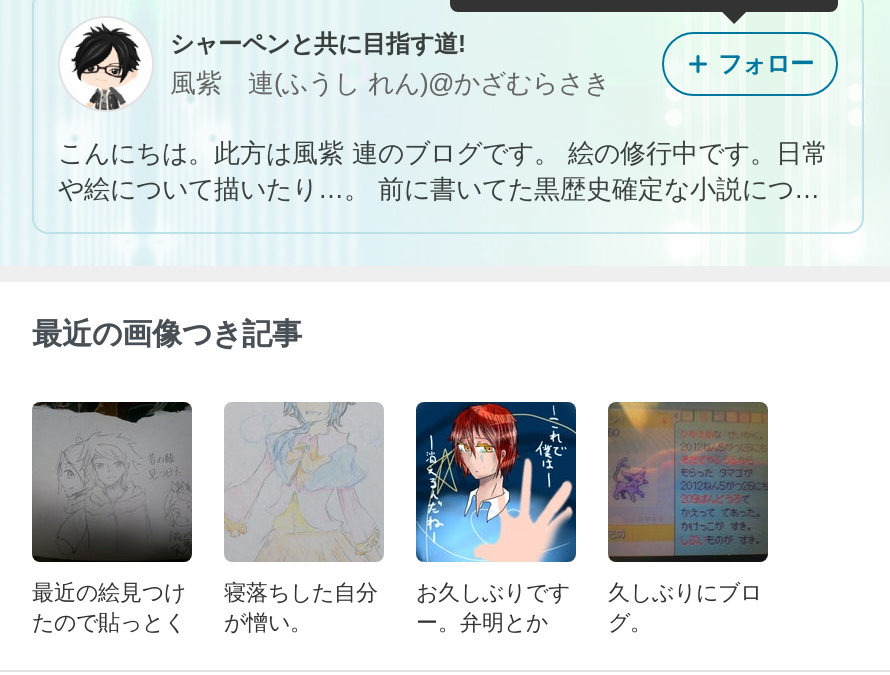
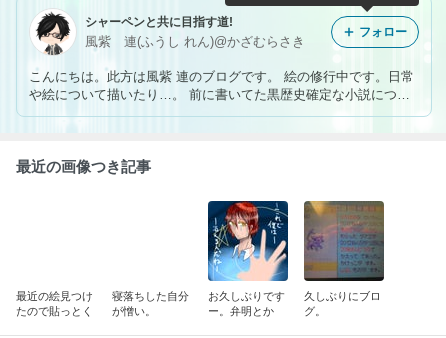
- [image]

- [image]
